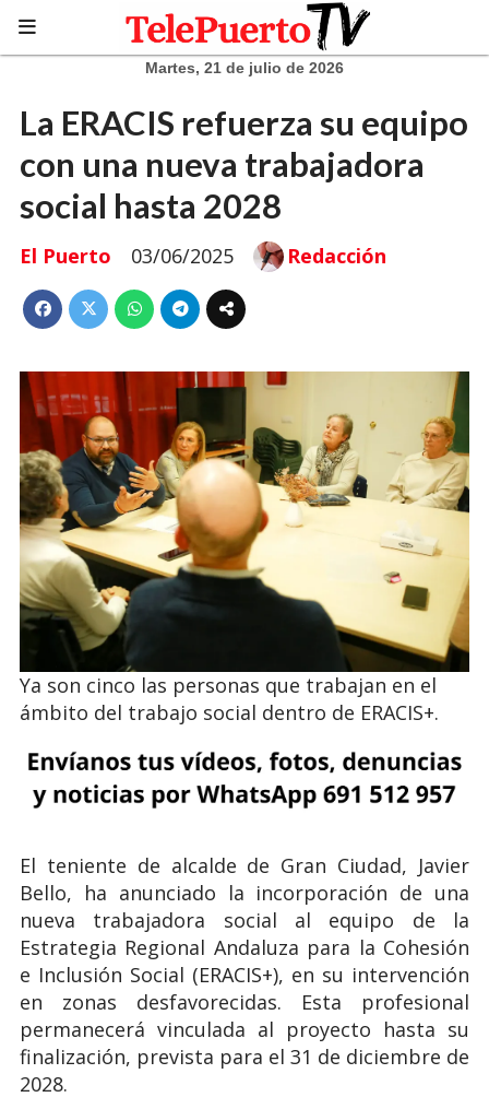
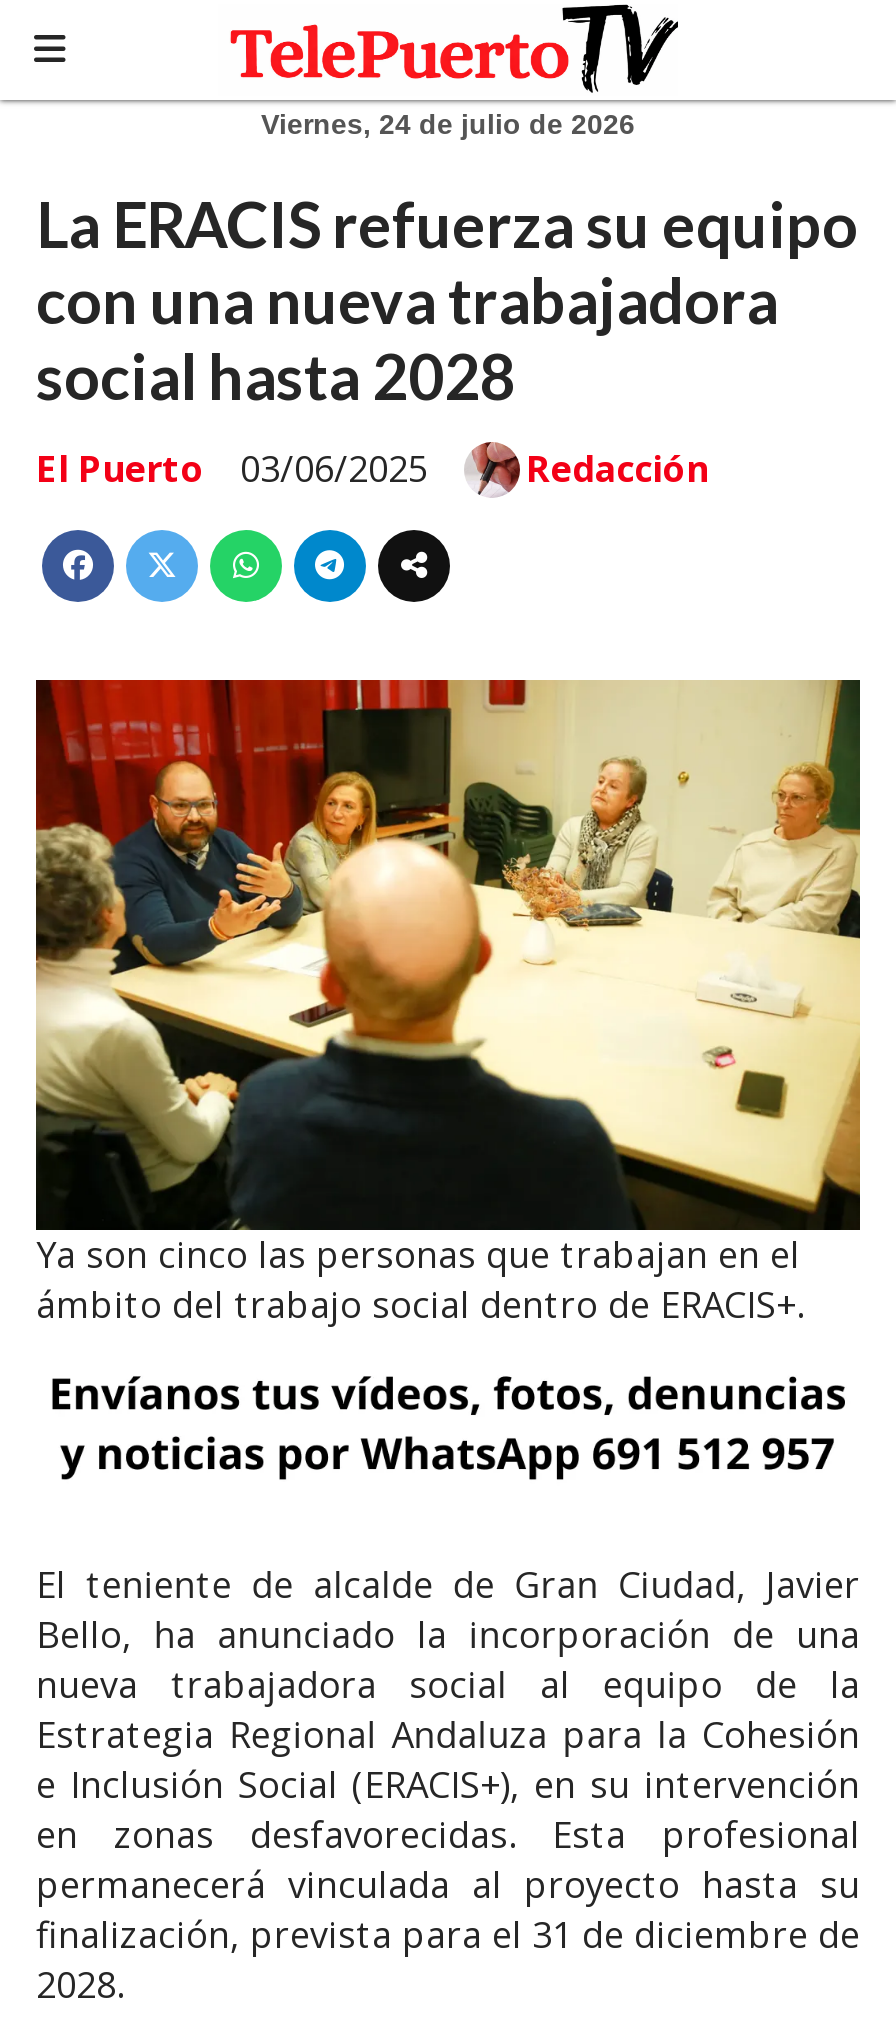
- Martes, 21 de julio de 2026
+ Viernes, 24 de julio de 2026
